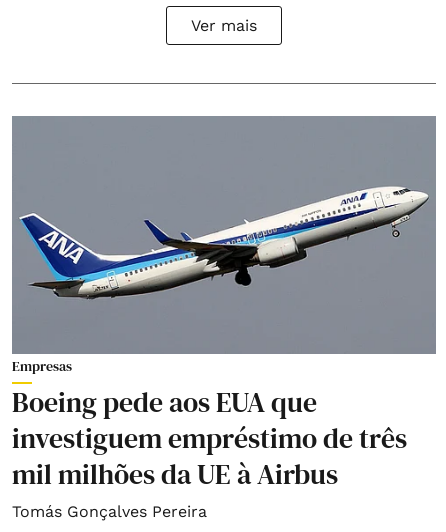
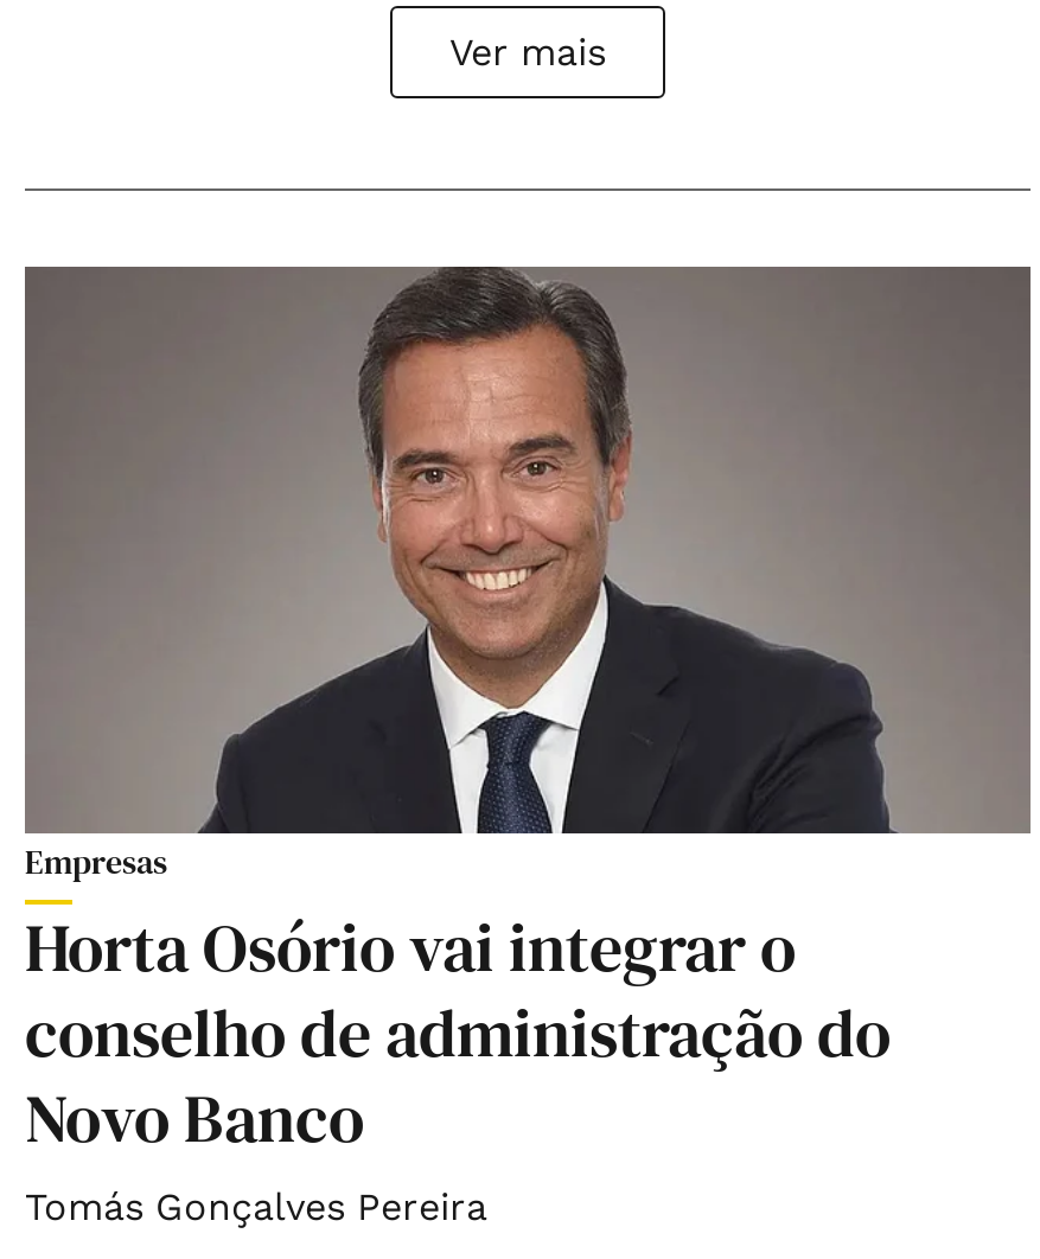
- [image]
- Boeing pede aos EUA que
- investiguem empréstimo de três
- mil milhões da UE à Airbus
+ [image]
+ Horta Osório vai integrar o
+ conselho de administração do
+ Novo Banco
